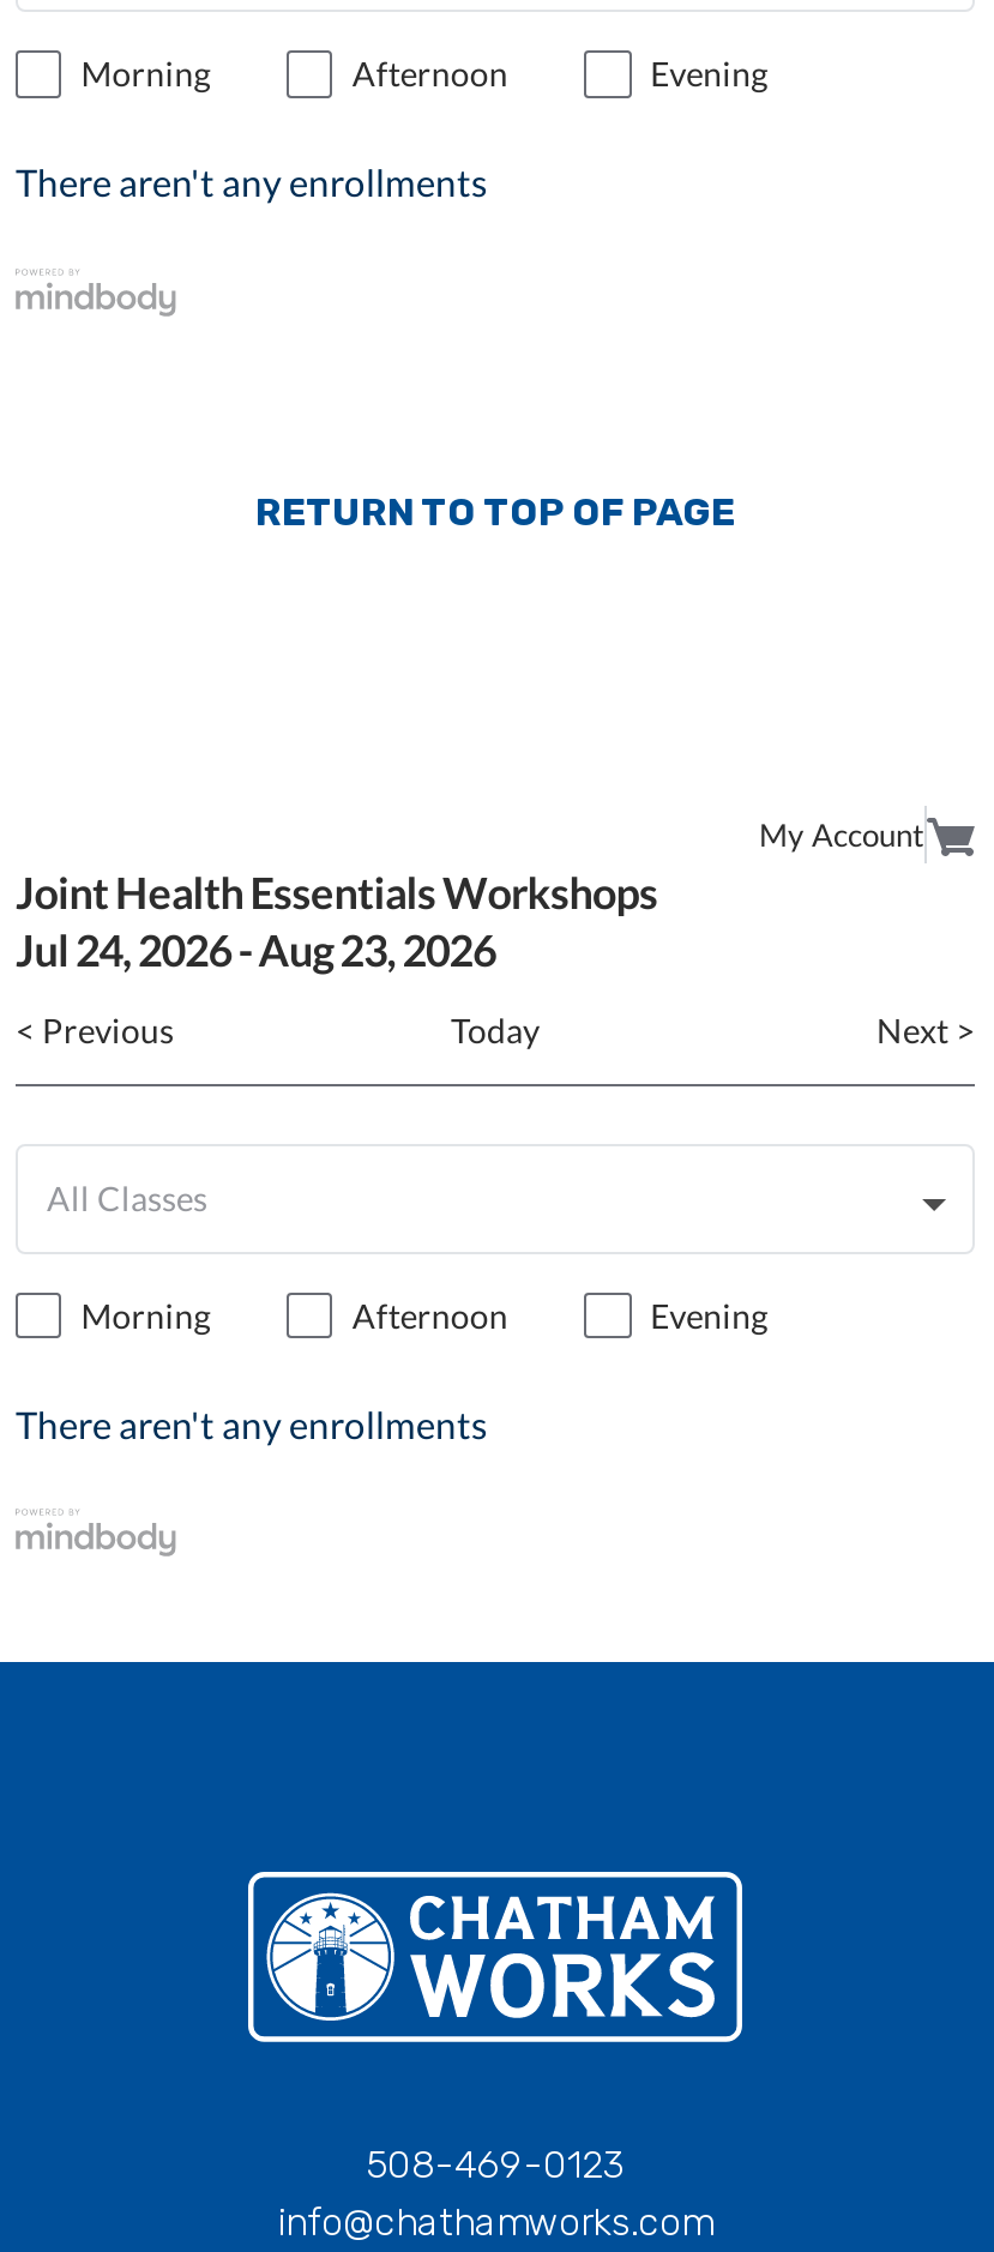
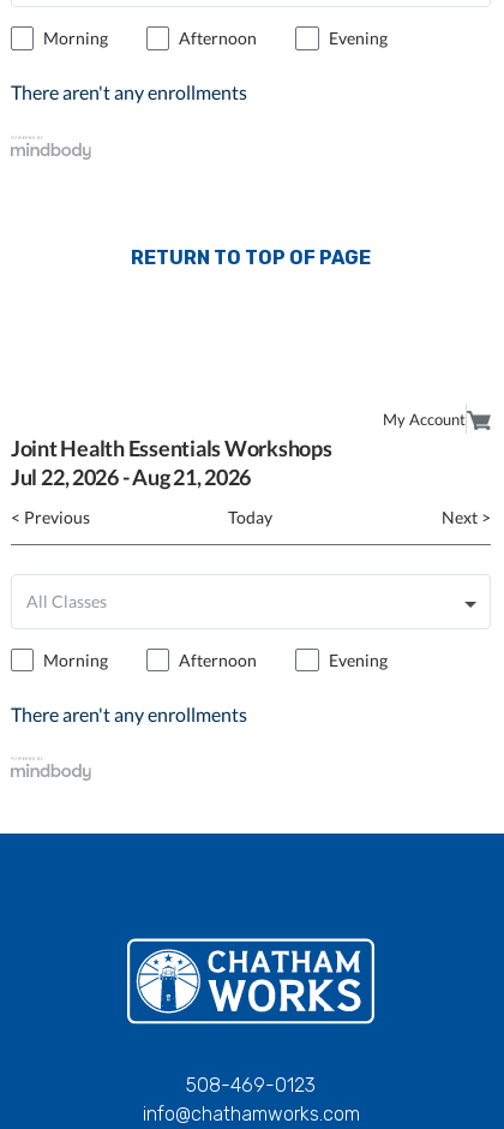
- Jul 24, 2026-Aug 23, 2026
+ Jul 22, 2026-Aug 21, 2026
